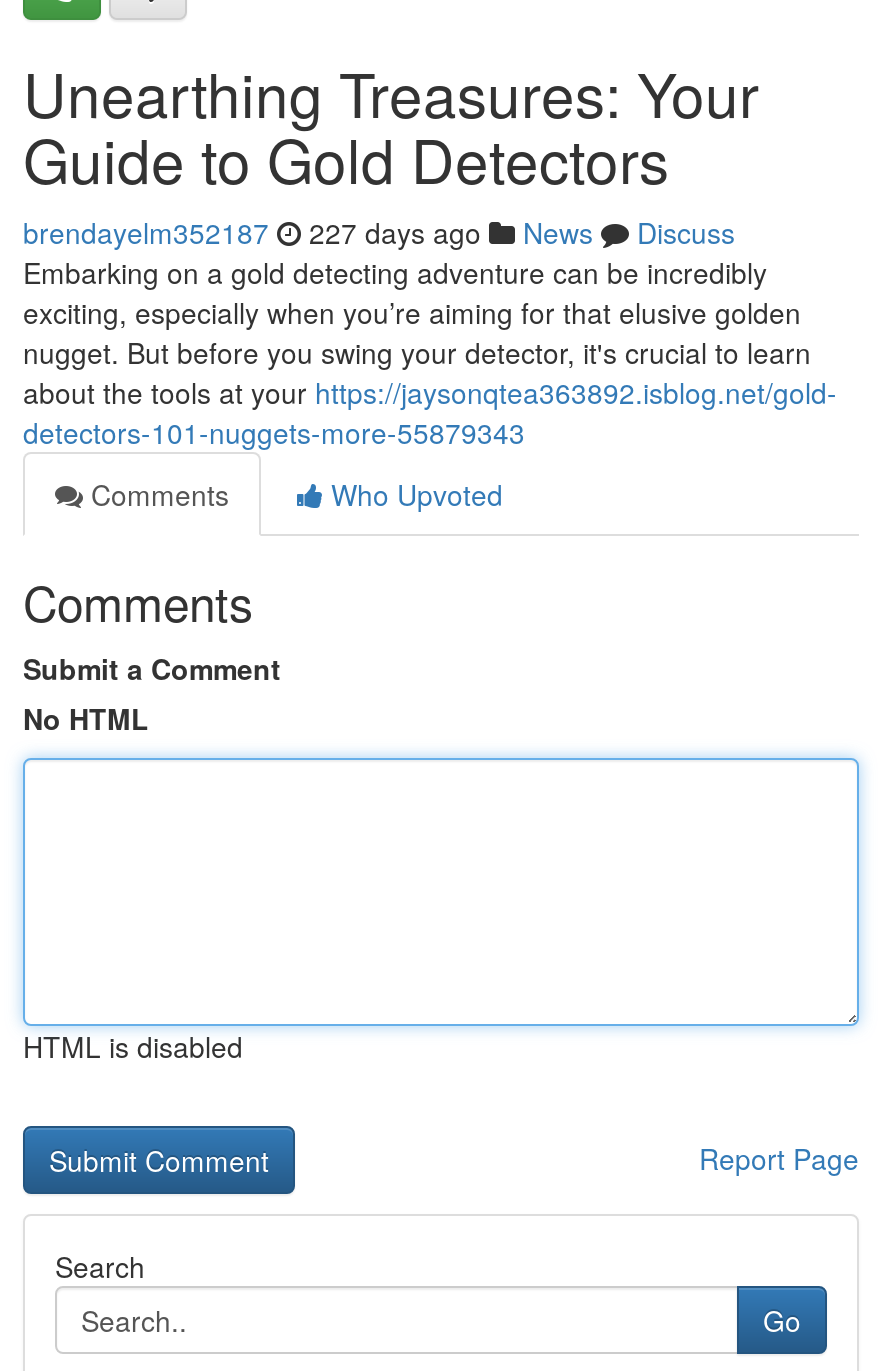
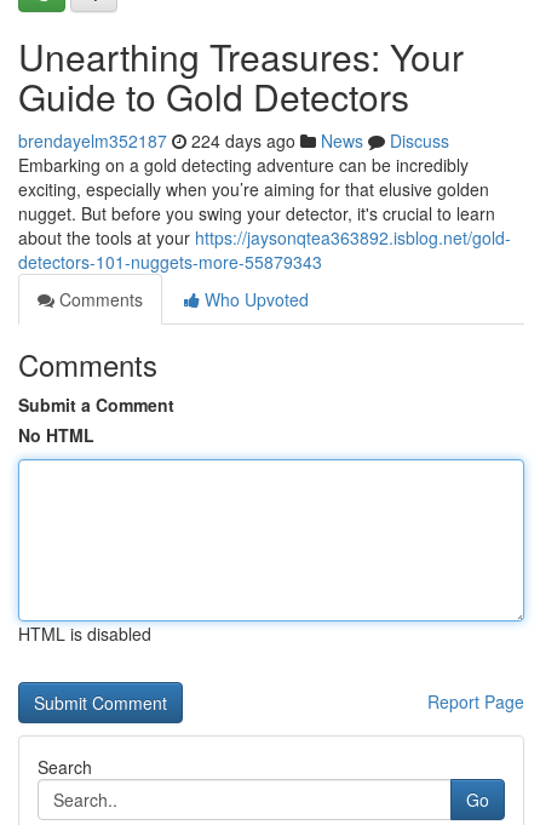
- brendayelm352187 227 days ago News Discuss
+ brendayelm352187 224 days ago News Discuss
